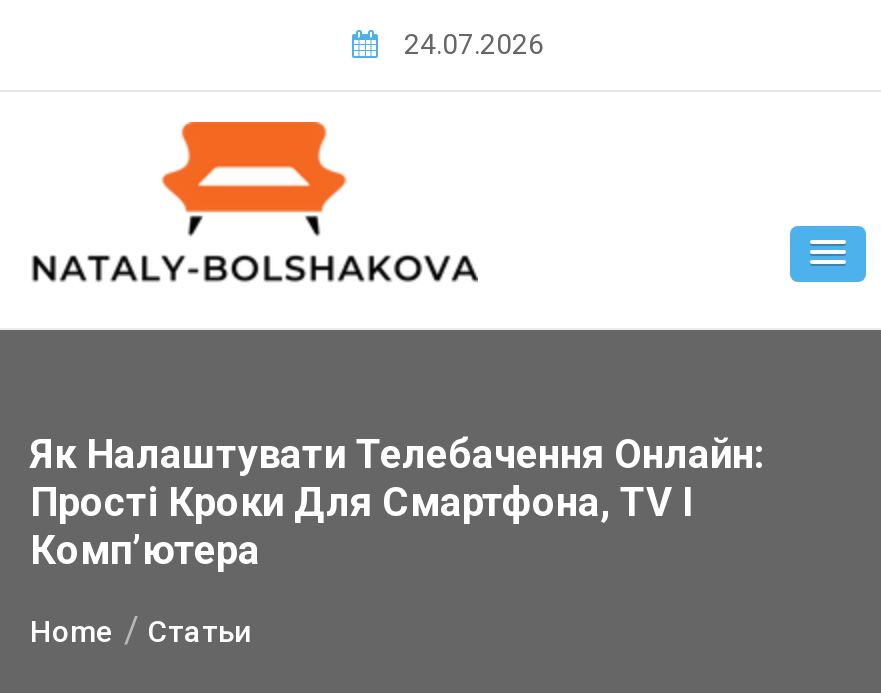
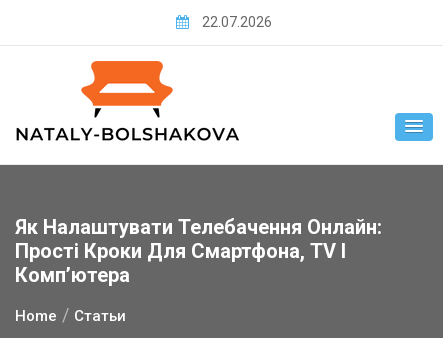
- 24.07.2026
+ 22.07.2026
